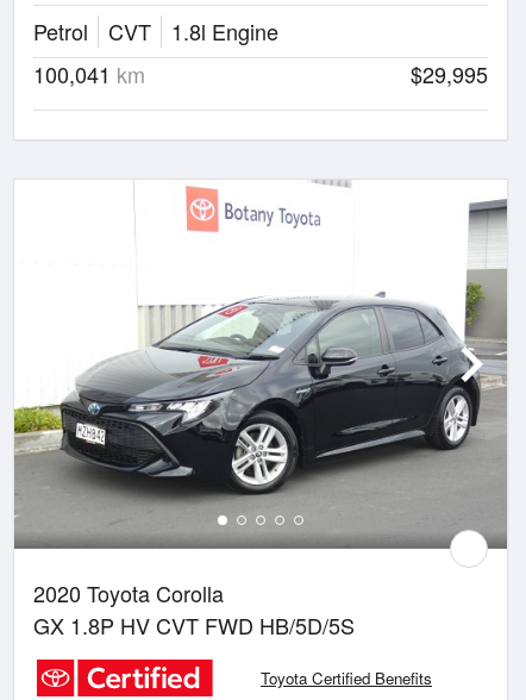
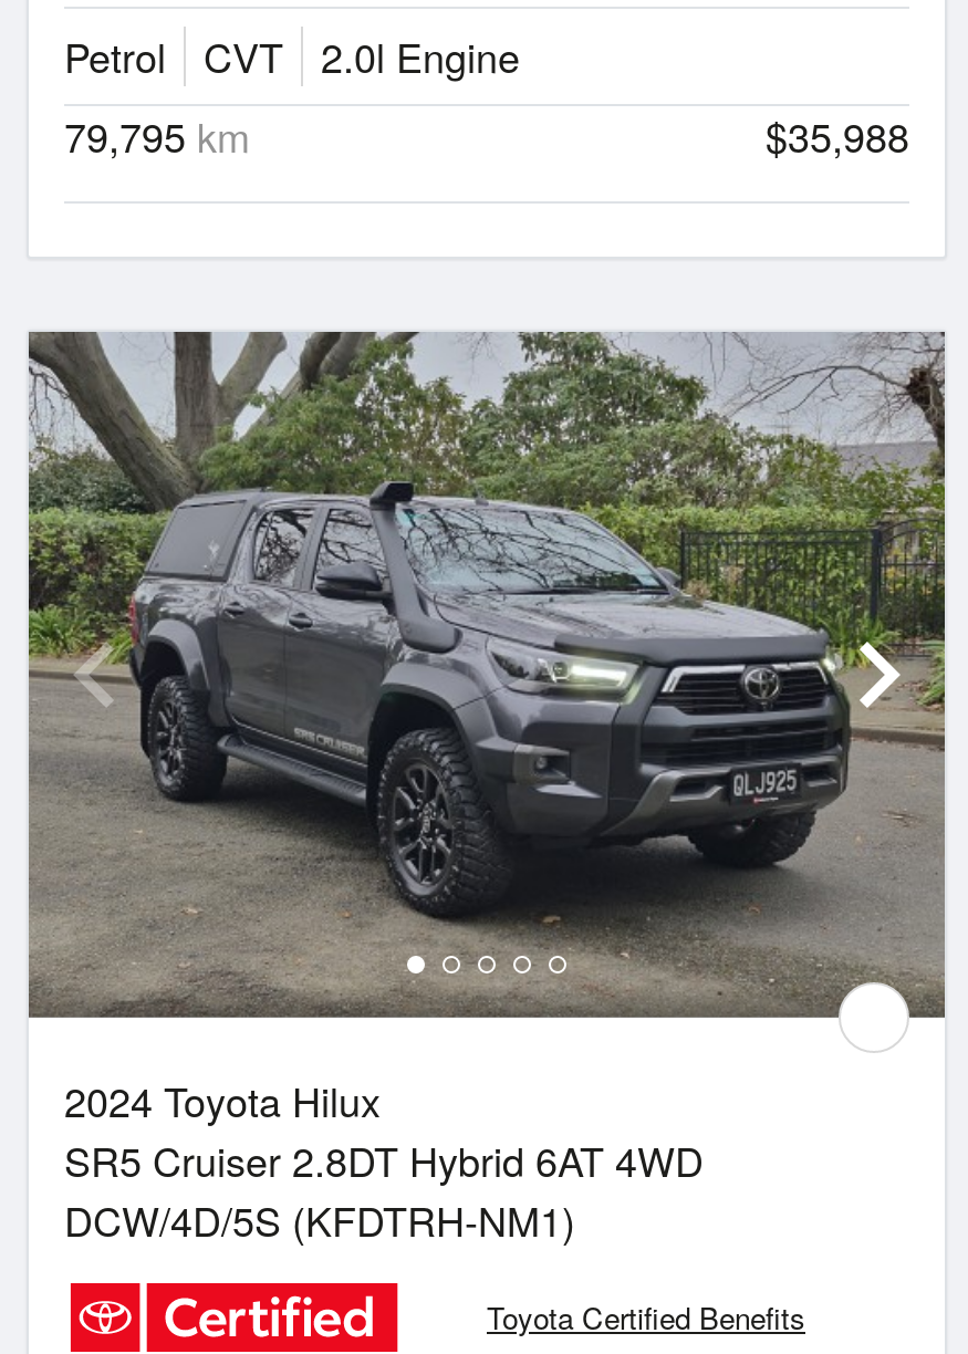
- 1.8l Engine
- 100,041 km
- $29,995
+ 2.0l Engine
+ 79,795 km
+ $35,988

- [image]
- 2020 Toyota Corolla
- GX 1.8P HV CVT FWD HB/5D/5S
+ [image]
+ 2024 Toyota Hilux
+ SR5 Cruiser 2.8DT Hybrid 6AT 4WD
+ DCW/4D/5S (KFDTRH-NM1)
